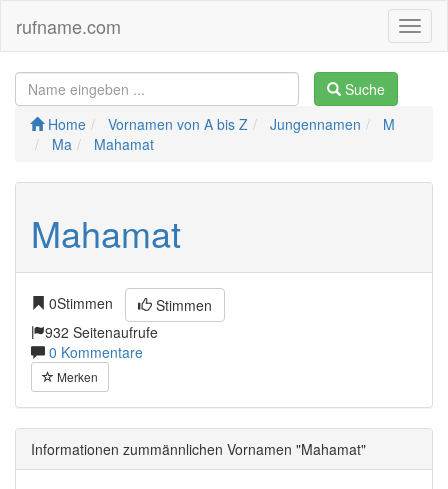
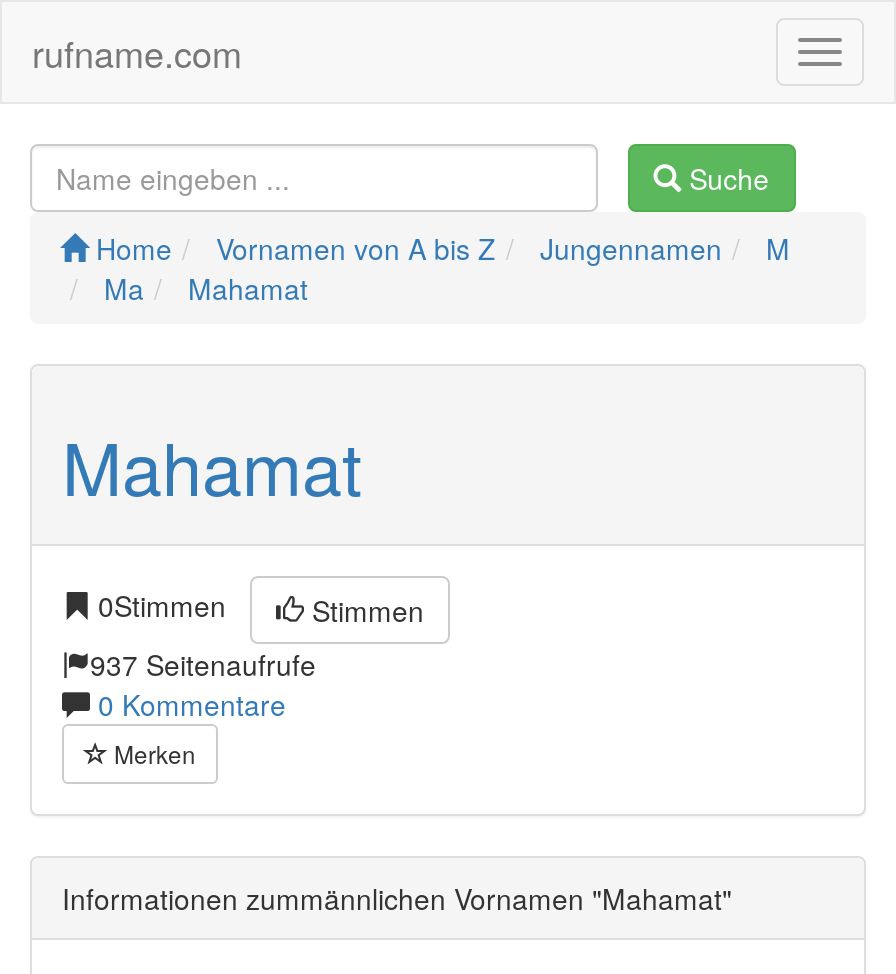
- 932 Seitenaufrufe
+ 937 Seitenaufrufe
